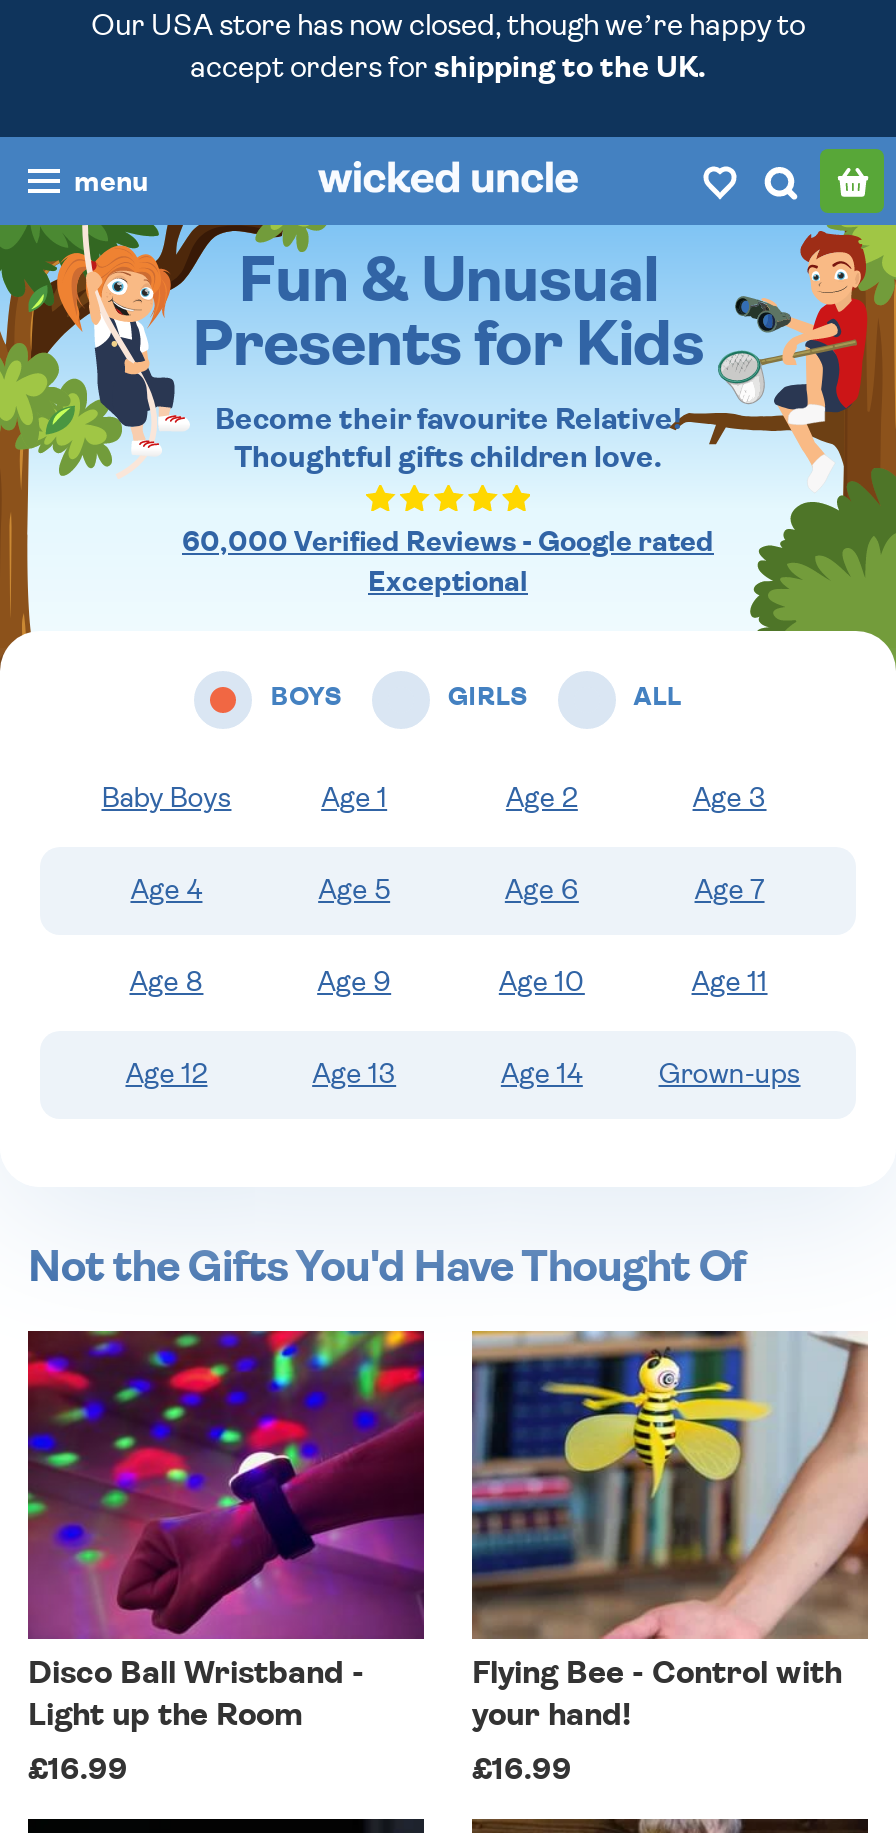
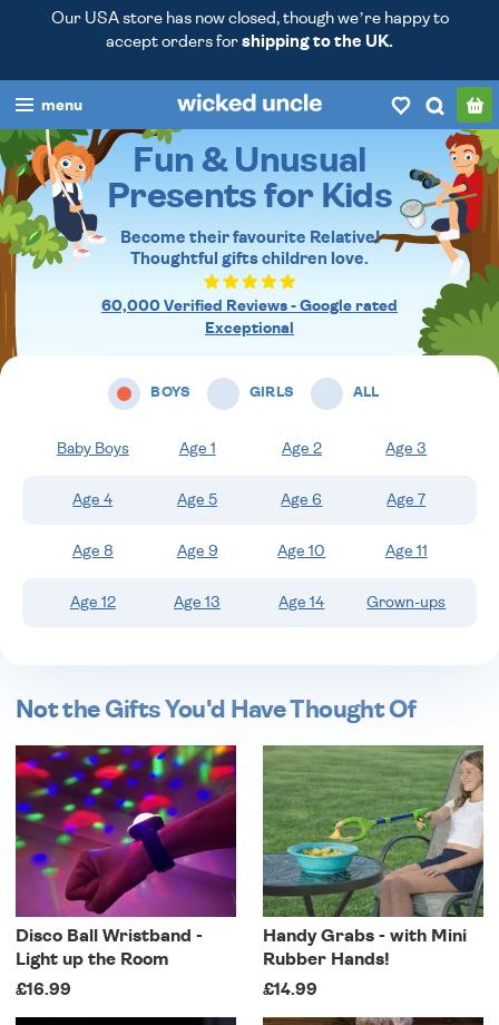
- [image]
- Flying Bee - Control with
- your hand!
+ [image]
+ Handy Grabs - with Mini
+ Rubber Hands!

- £16.99
+ £14.99
